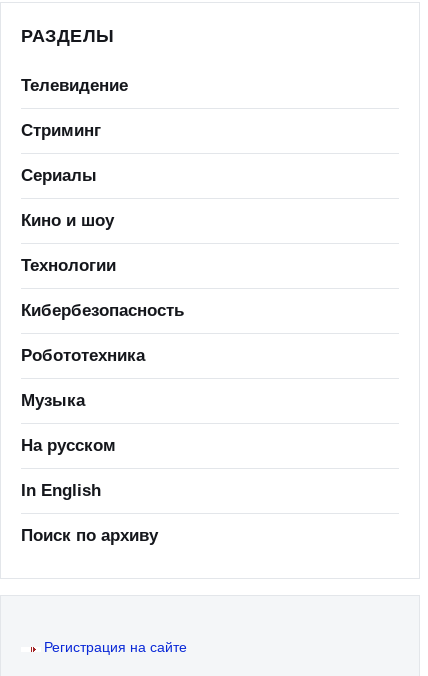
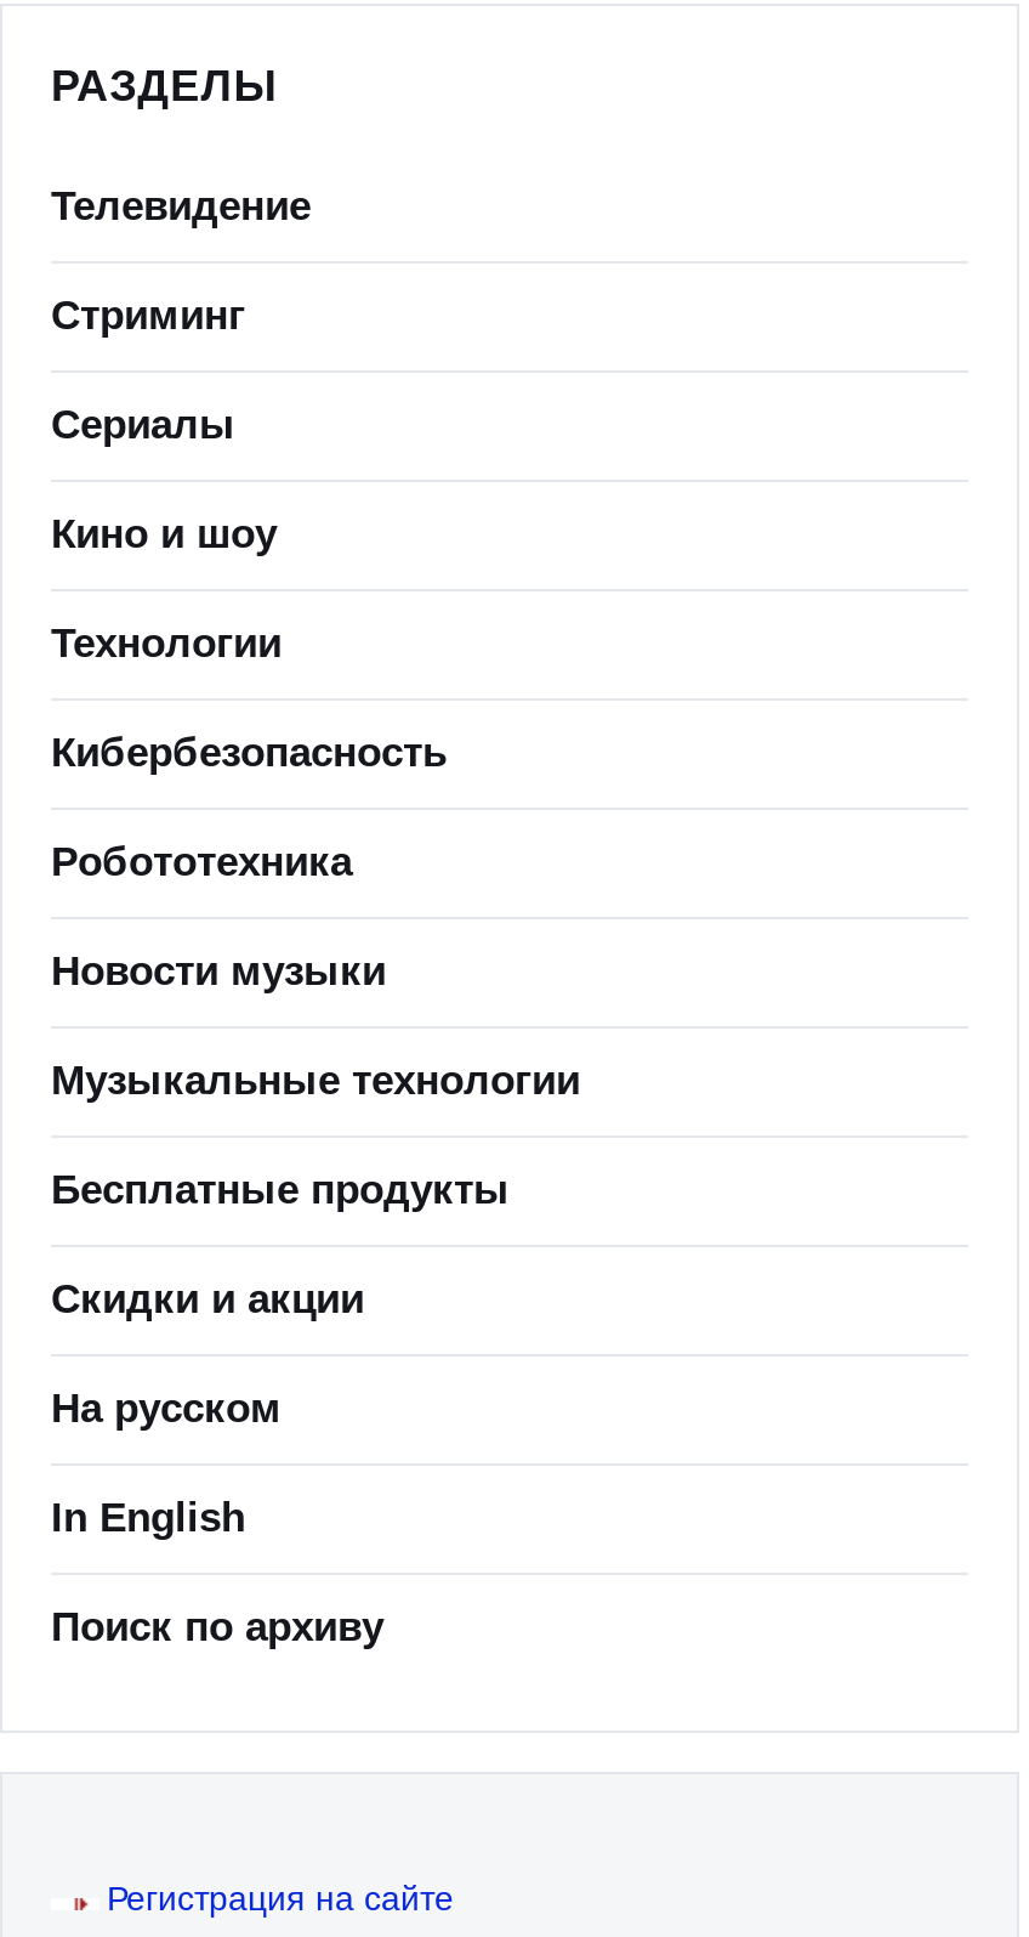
- Музыка
+ Новости музыки
+ Музыкальные технологии
+ Бесплатные продукты
+ Скидки и акции
